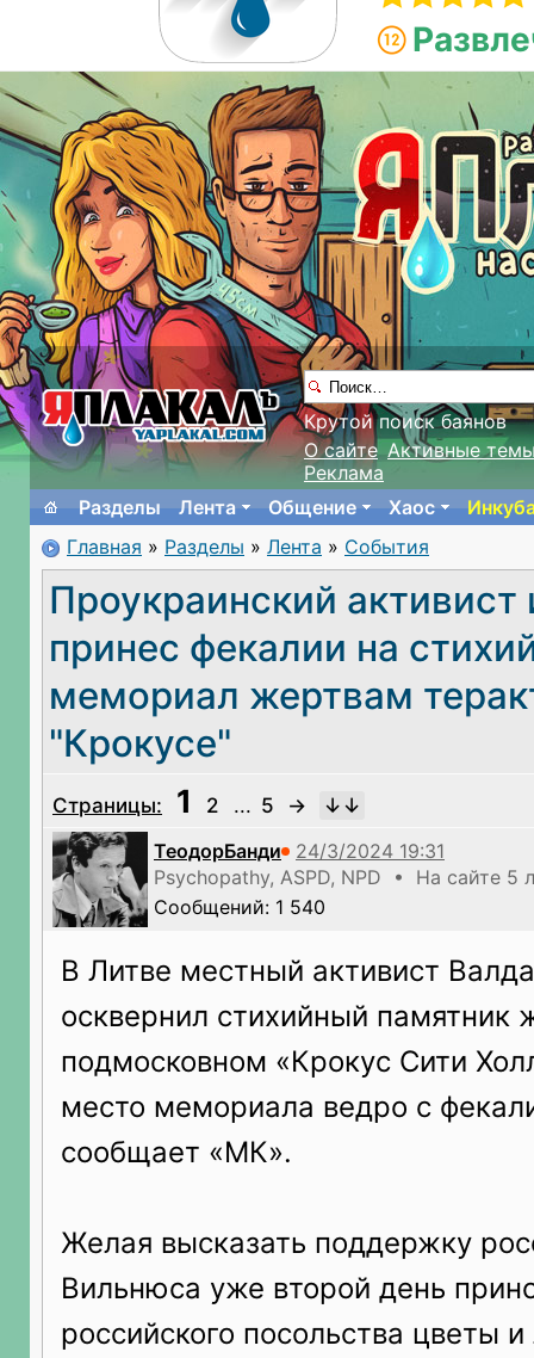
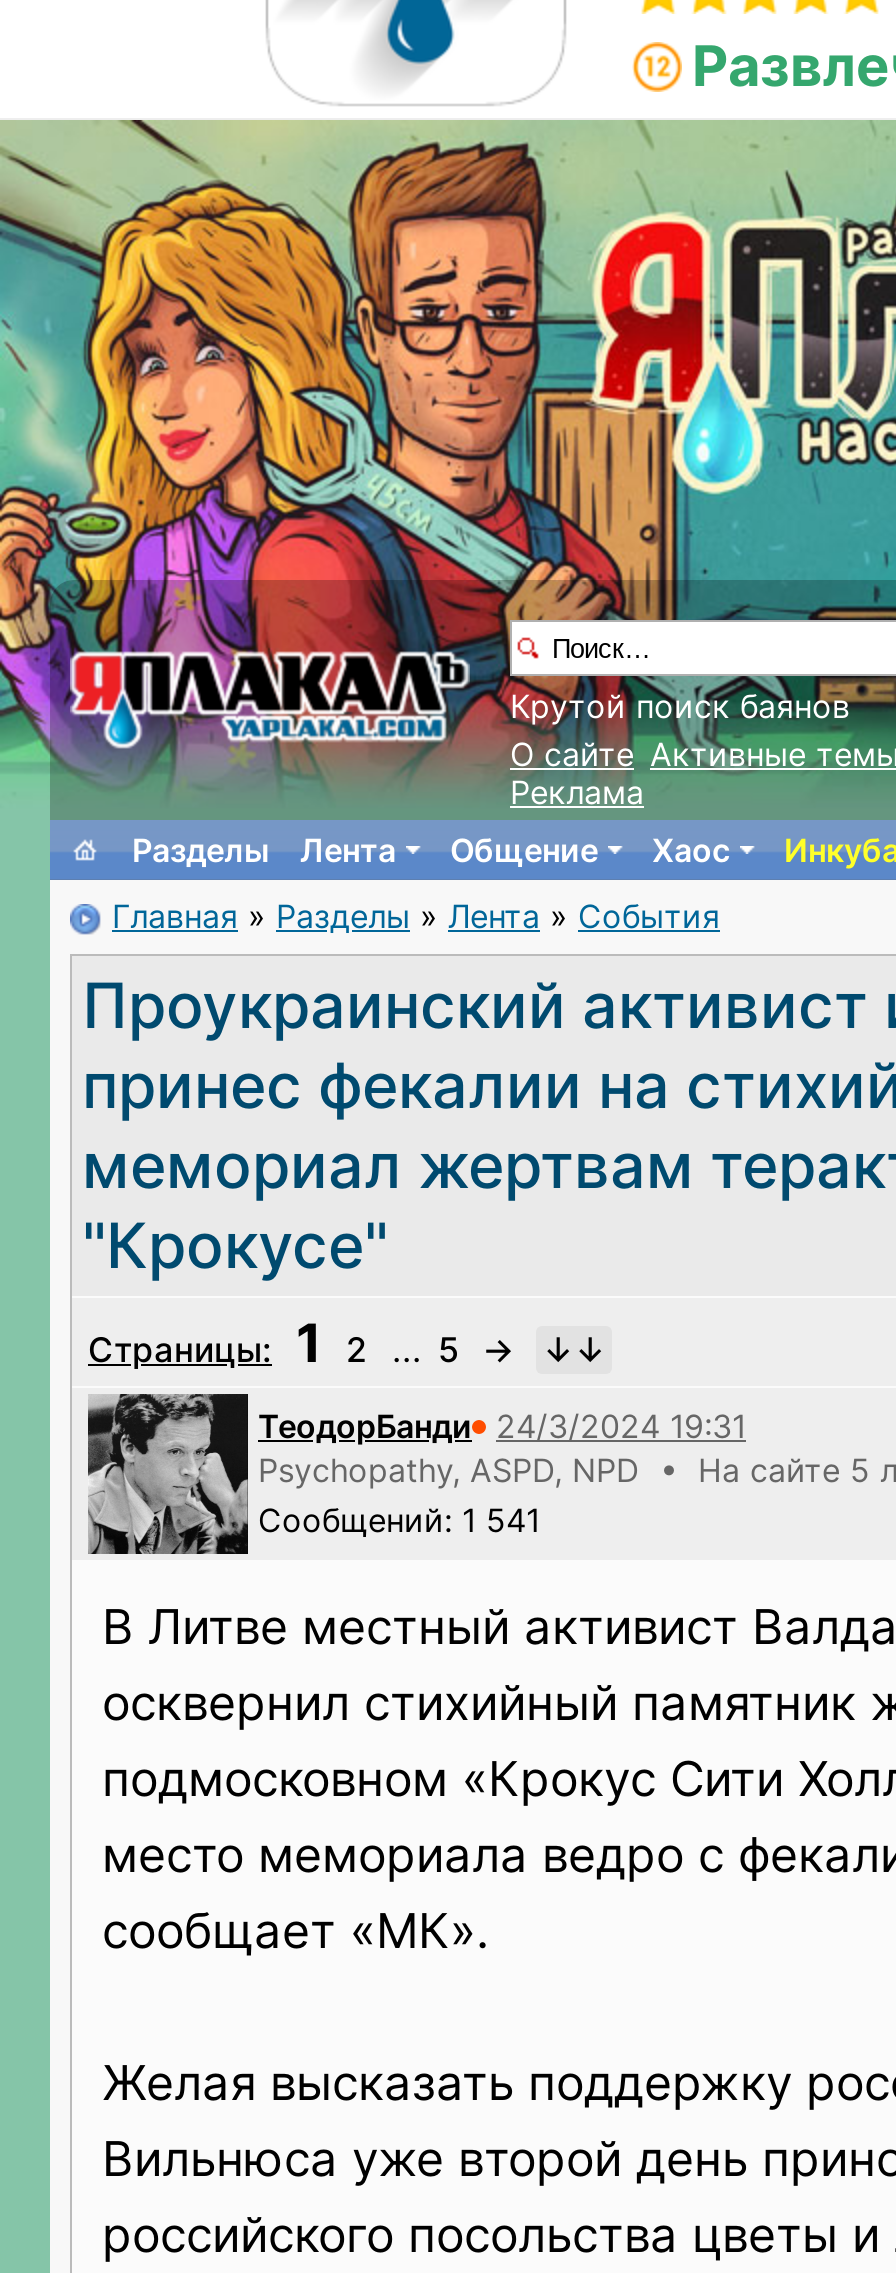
- Сообщений: 1 540
+ Сообщений: 1 541
